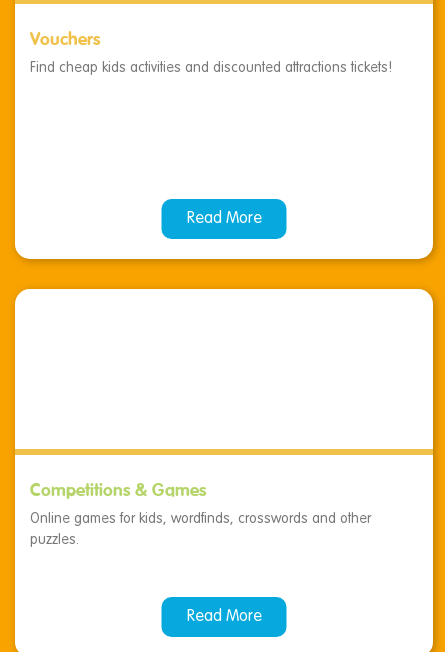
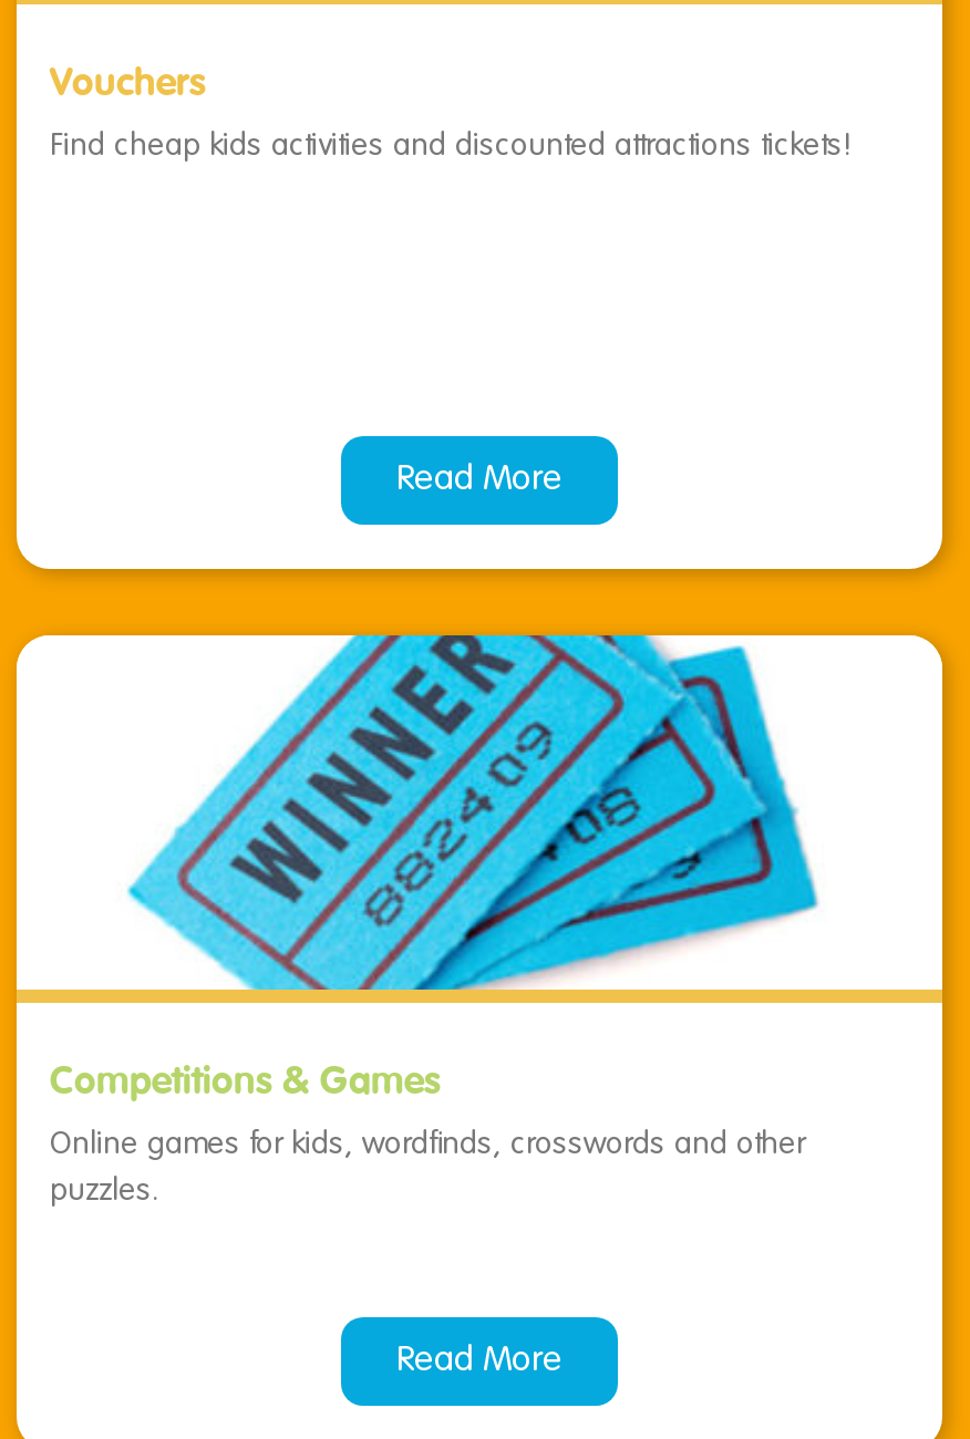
+ [image]
